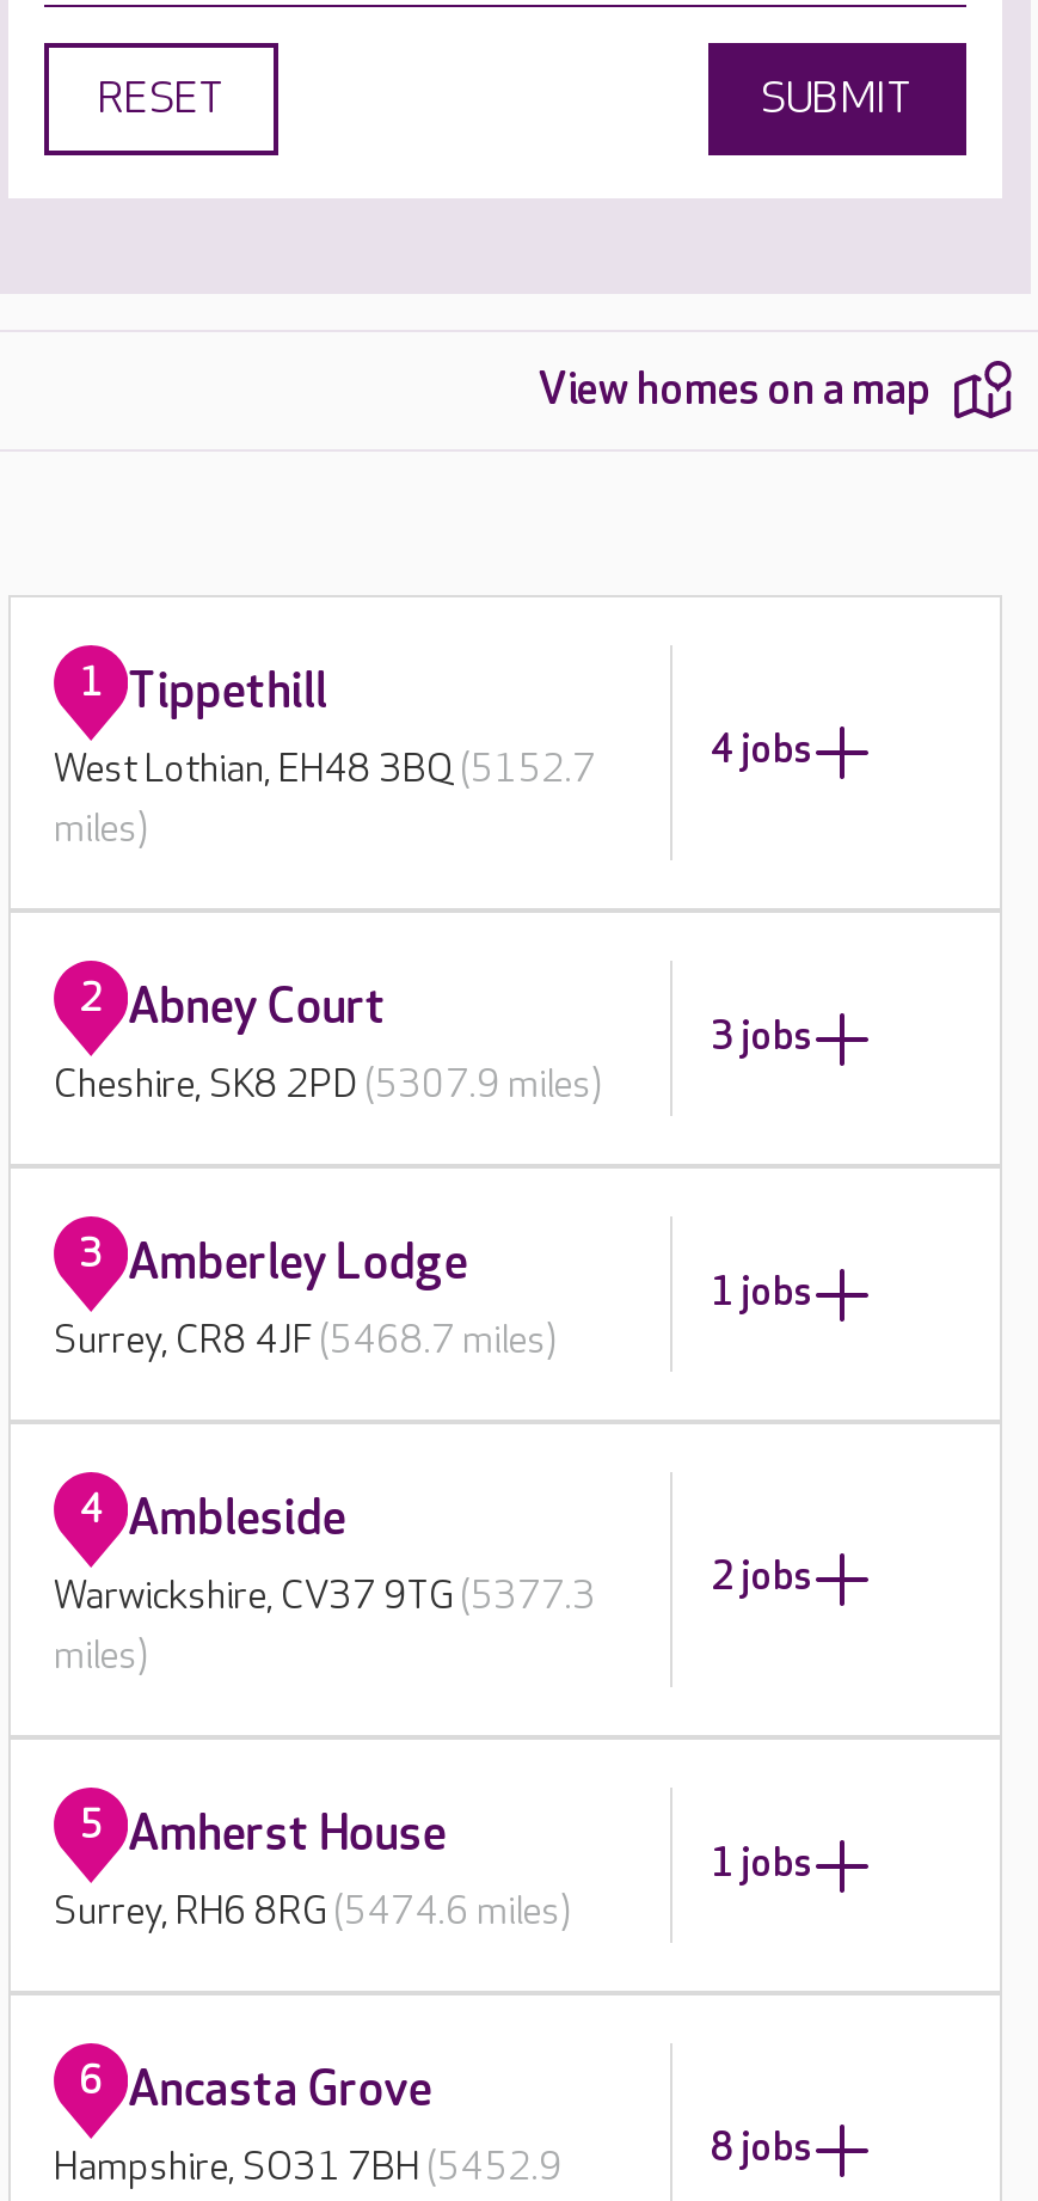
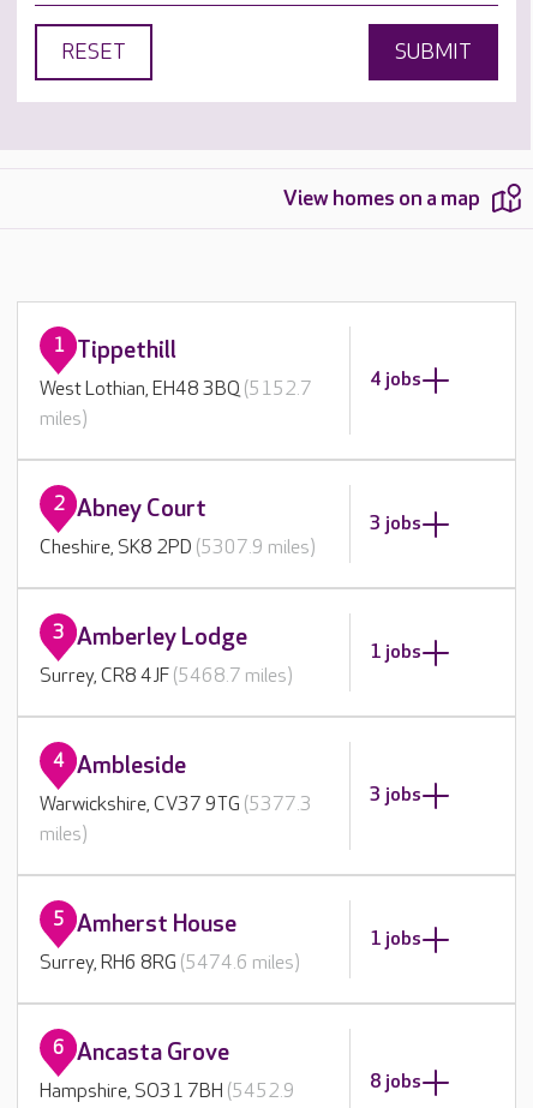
- 2 jobs
+ 3 jobs
